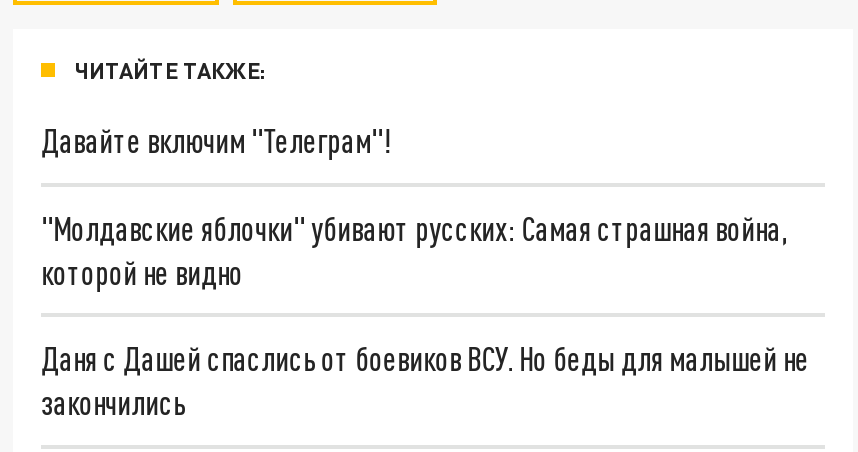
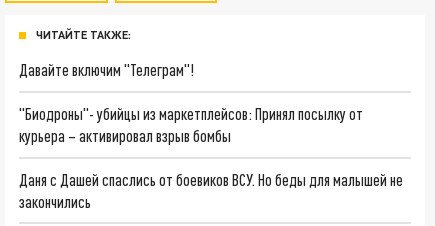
- "Молдавские яблочки" убивают русских: Самая страшная война,
- которой не видно
+ "Биодроны"- убийцы из маркетплейсов: Принял посылку от
+ курьера – активировал взрыв бомбы
